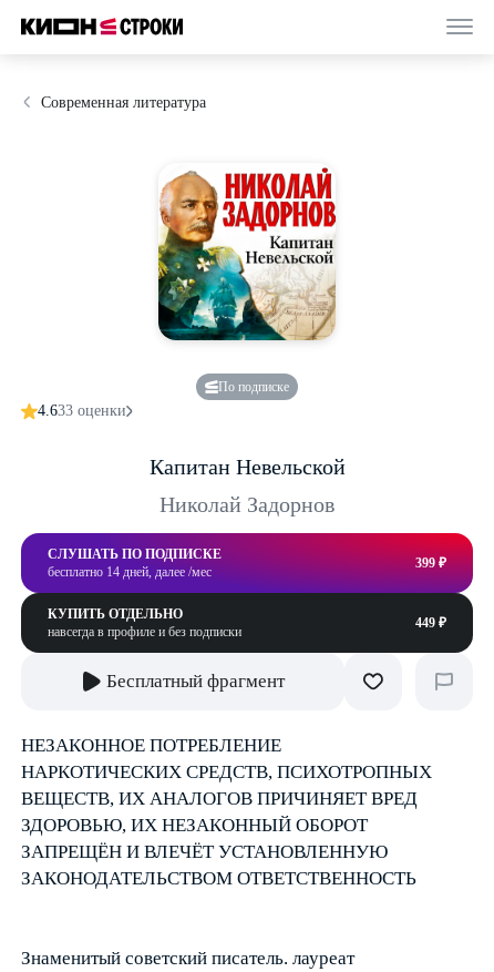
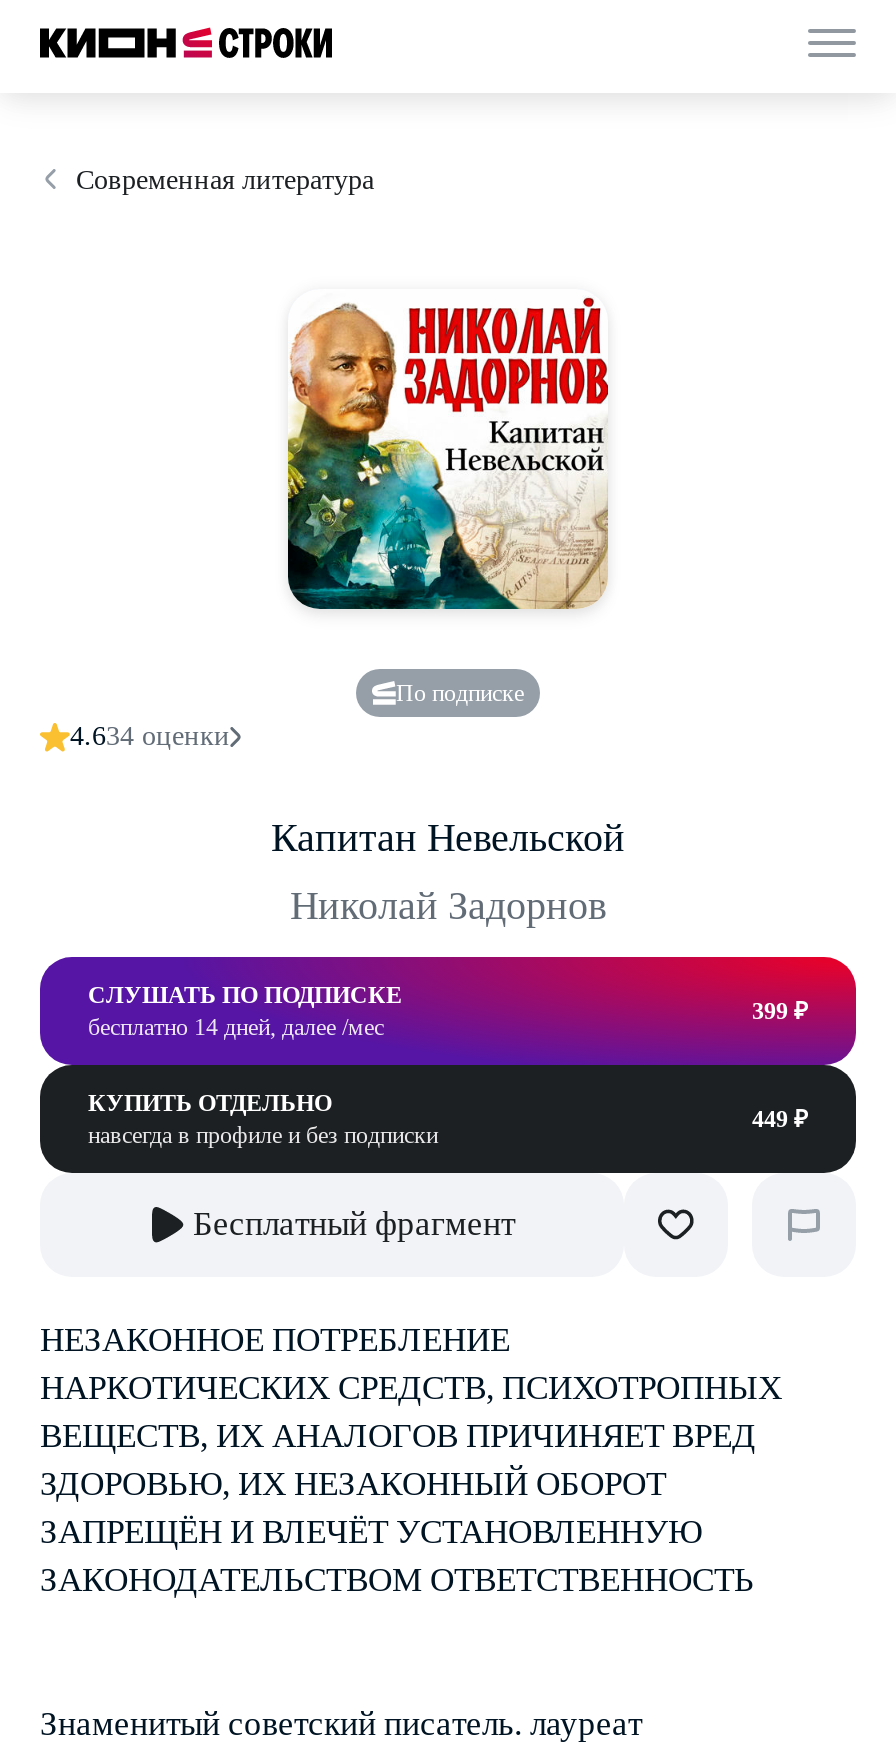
- 4.633 оценки
+ 4.634 оценки
